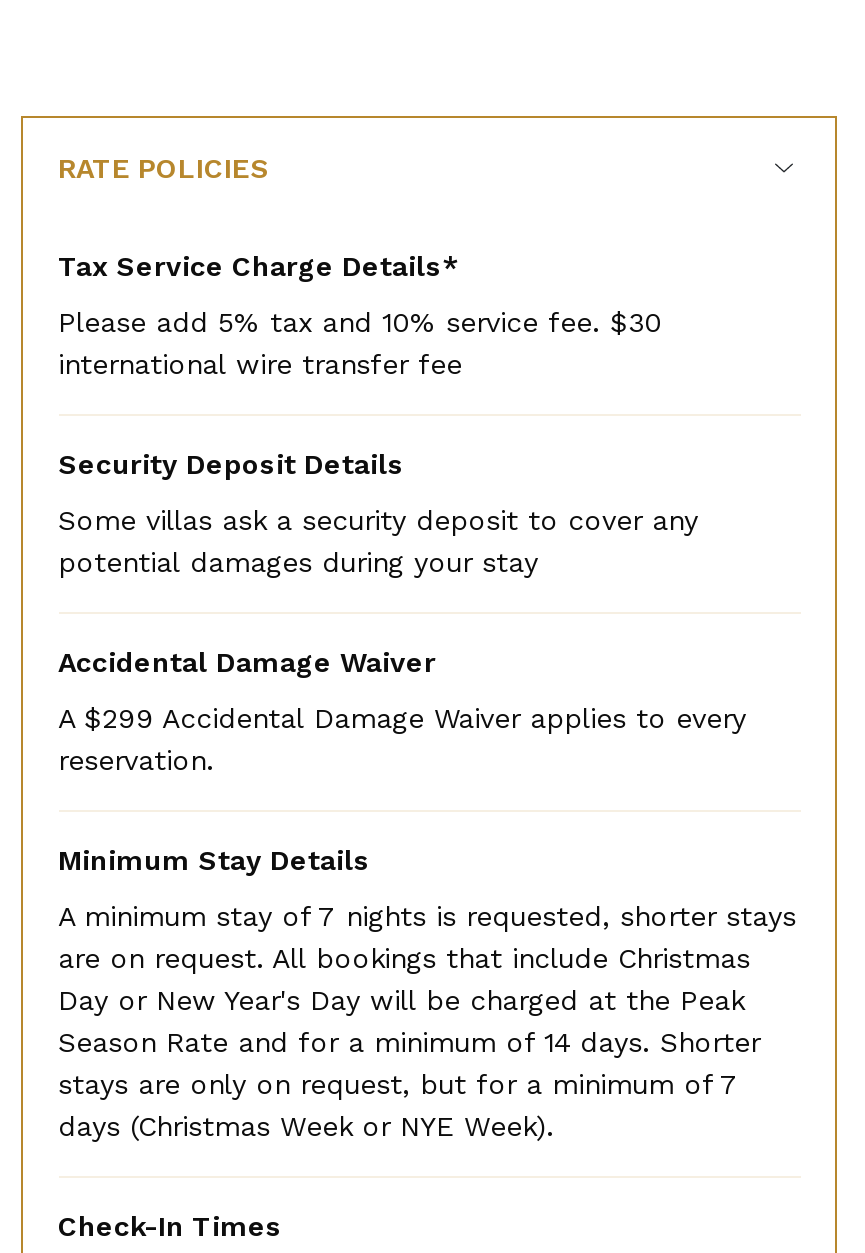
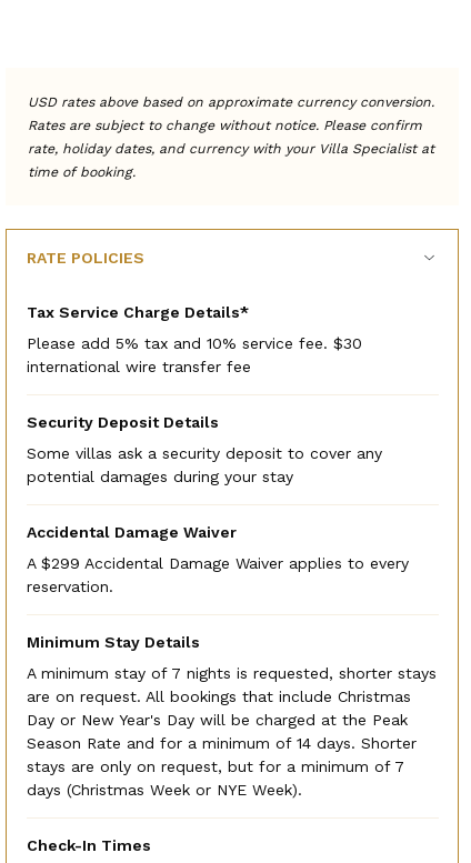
+ USD rates above based on approximate currency conversion.
+ Rates are subject to change without notice. Please confirm
+ rate, holiday dates, and currency with your Villa Specialist at
+ time of booking.
